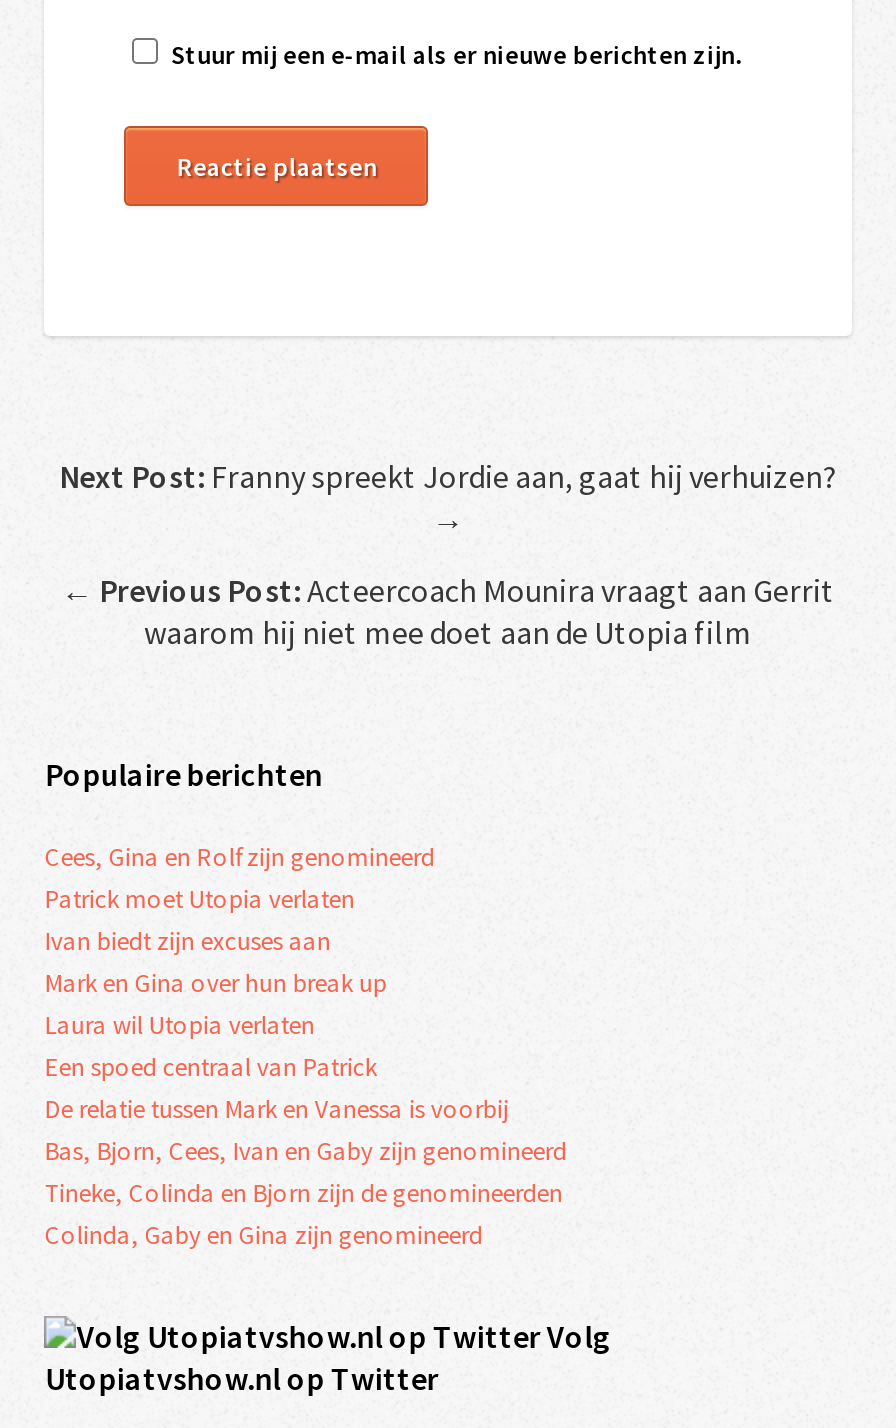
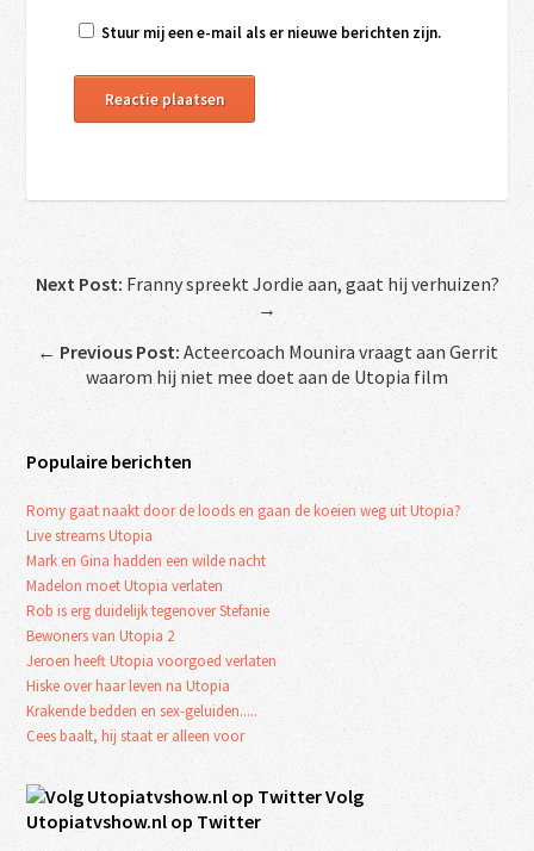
- Cees, Gina en Rolf zijn genomineerd
- Patrick moet Utopia verlaten
- Ivan biedt zijn excuses aan
- Mark en Gina over hun break up
- Laura wil Utopia verlaten
- Een spoed centraal van Patrick
- De relatie tussen Mark en Vanessa is voorbij
- Bas, Bjorn, Cees, Ivan en Gaby zijn genomineerd
- Tineke, Colinda en Bjorn zijn de genomineerden
- Colinda, Gaby en Gina zijn genomineerd
+ Romy gaat naakt door de loods en gaan de koeien weg uit Utopia?
+ Live streams Utopia
+ Mark en Gina hadden een wilde nacht
+ Madelon moet Utopia verlaten
+ Rob is erg duidelijk tegenover Stefanie
+ Bewoners van Utopia 2
+ Jeroen heeft Utopia voorgoed verlaten
+ Hiske over haar leven na Utopia
+ Krakende bedden en sex-geluiden.....
+ Cees baalt, hij staat er alleen voor
